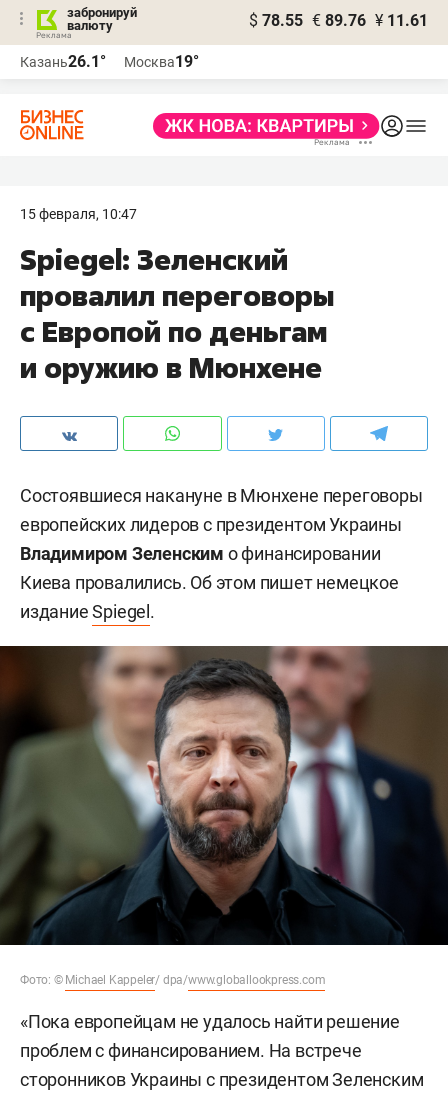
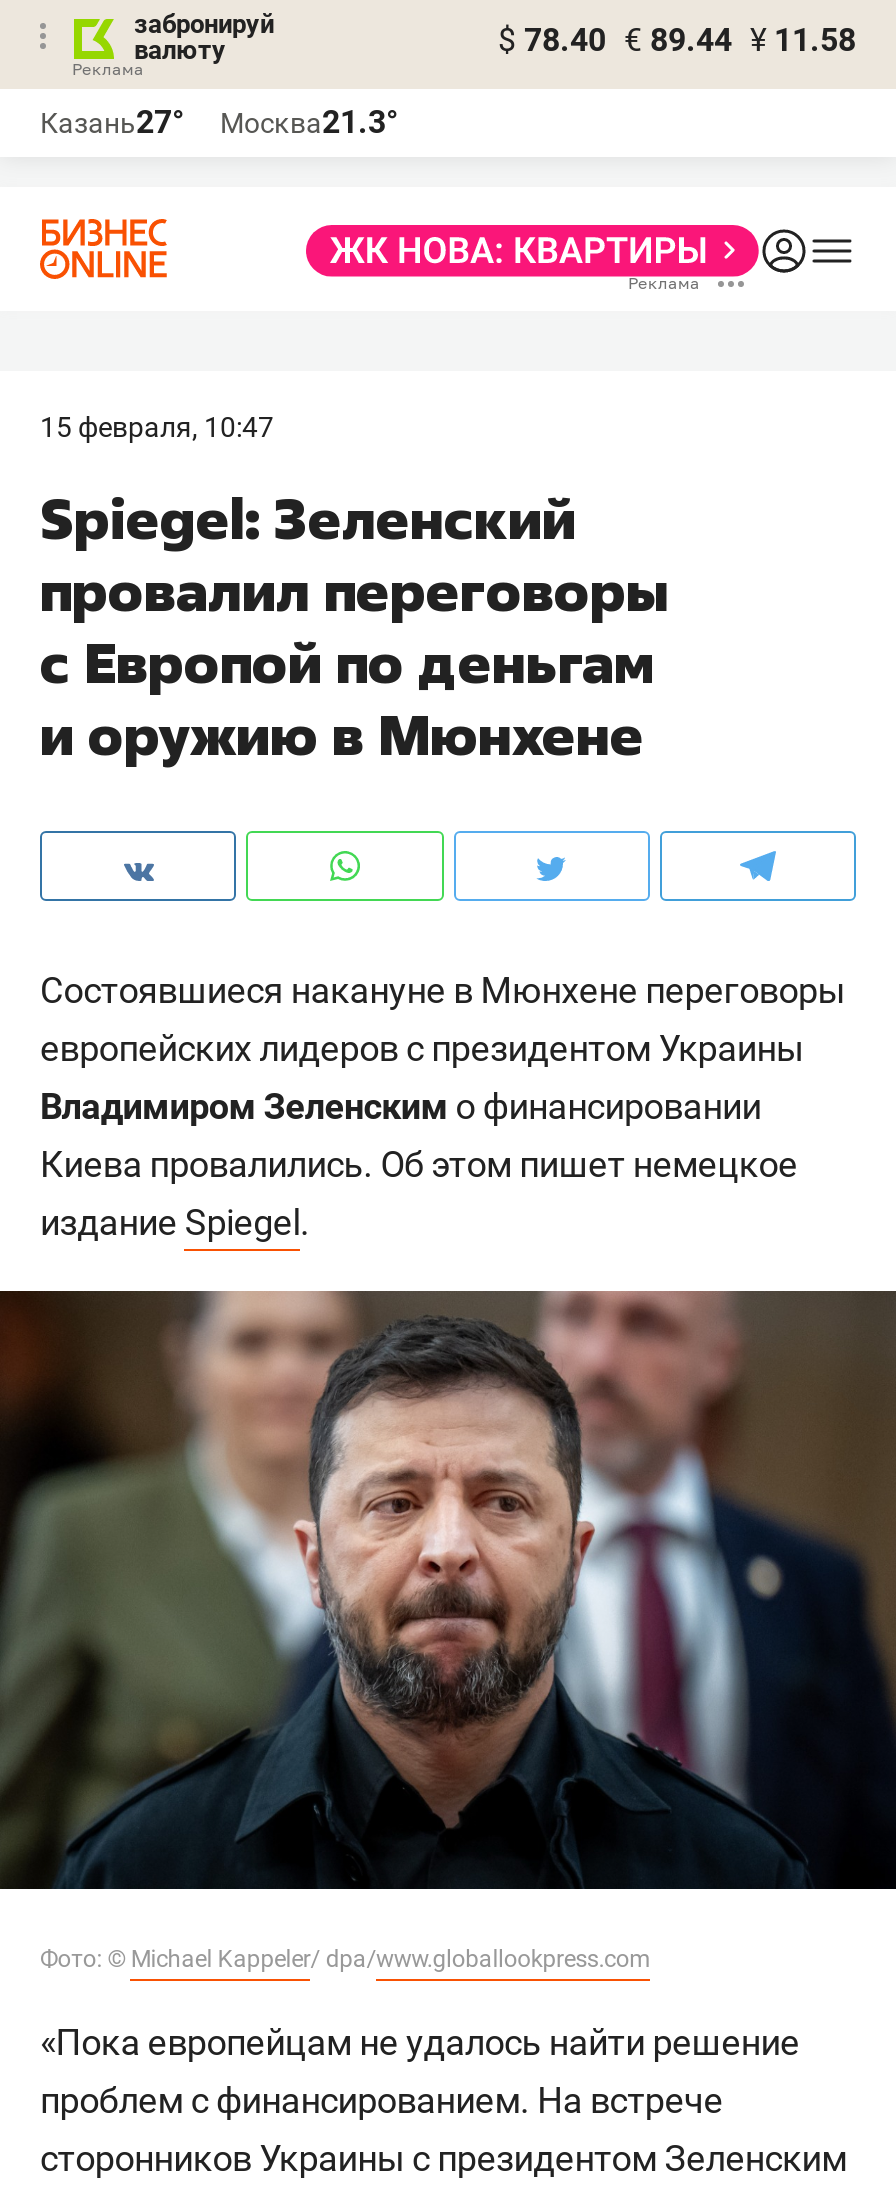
- $ 78.55 € 89.76 ¥ 11.61
+ $ 78.40 € 89.44 ¥ 11.58

- Казань26.1°
+ Казань27°

- Москва19°
+ Москва21.3°
